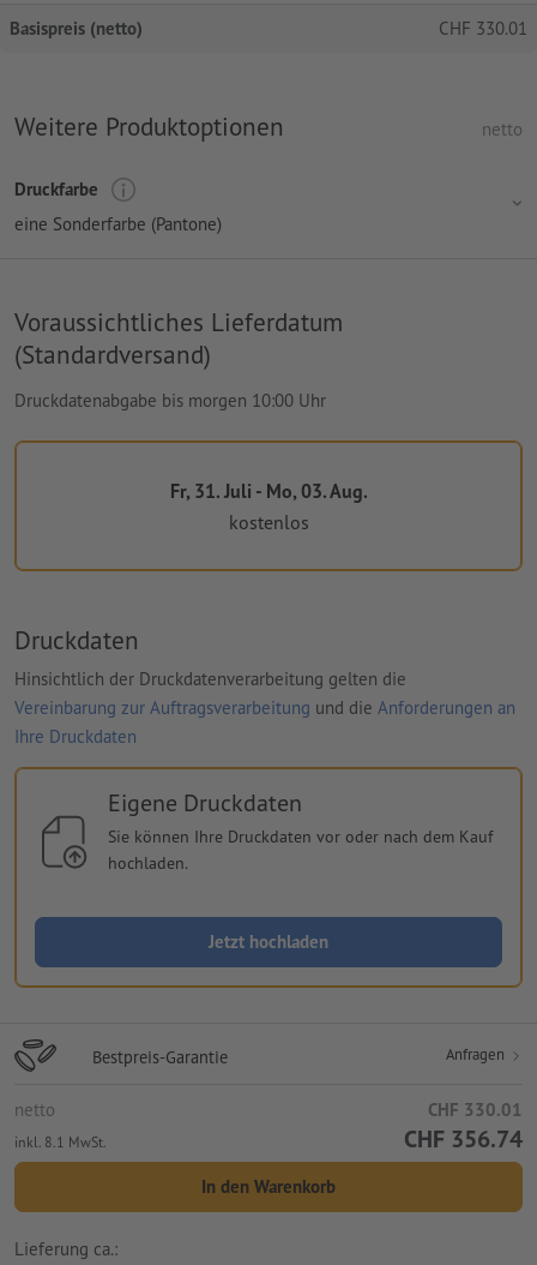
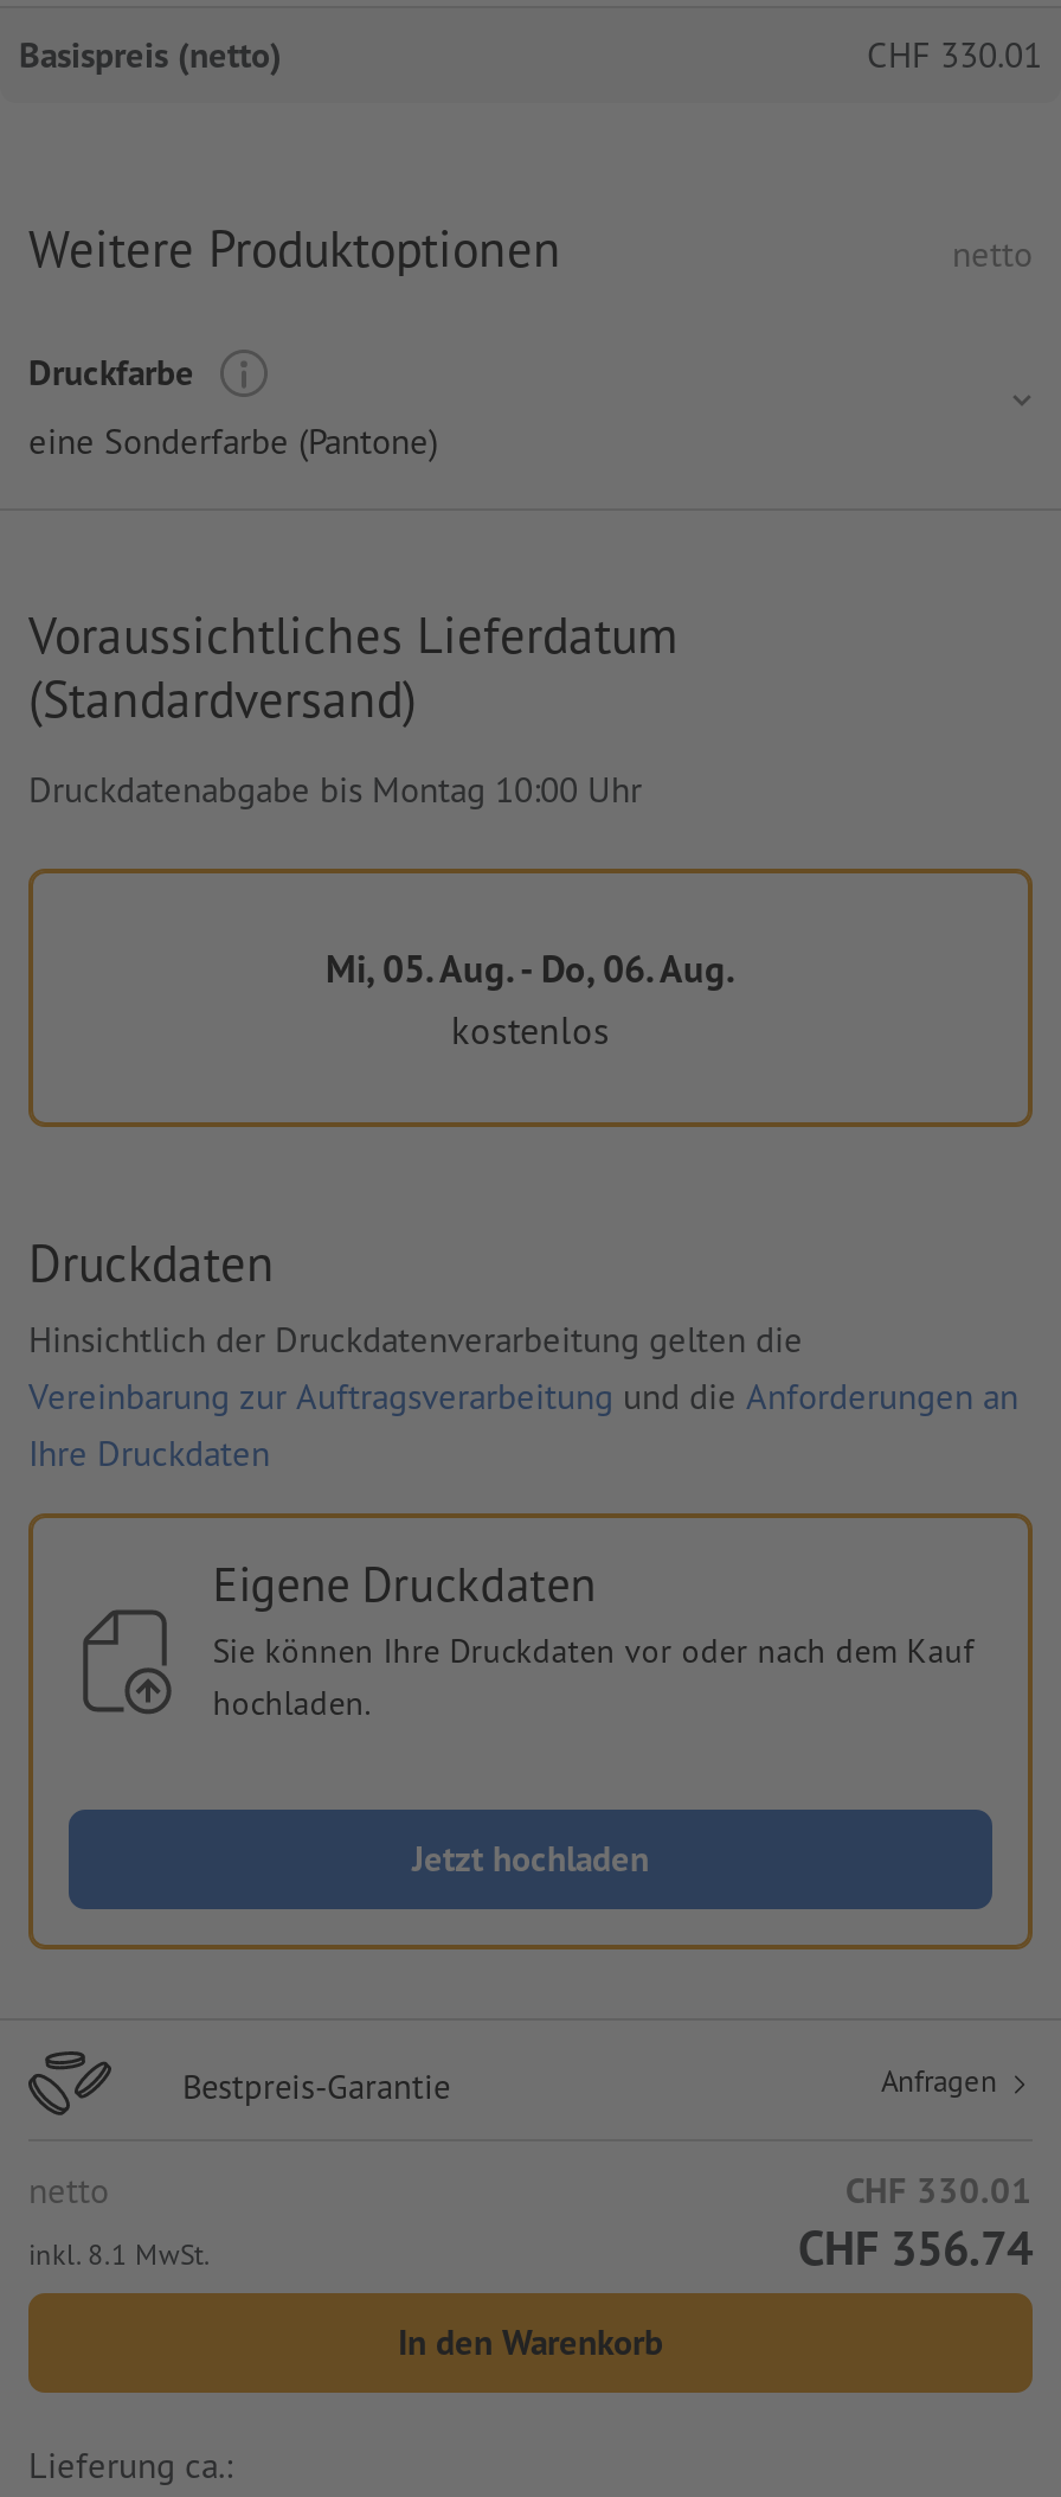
- Druckdatenabgabe bis morgen 10:00 Uhr
+ Druckdatenabgabe bis Montag 10:00 Uhr

- Fr, 31. Juli - Mo, 03. Aug.
+ Mi, 05. Aug. - Do, 06. Aug.
